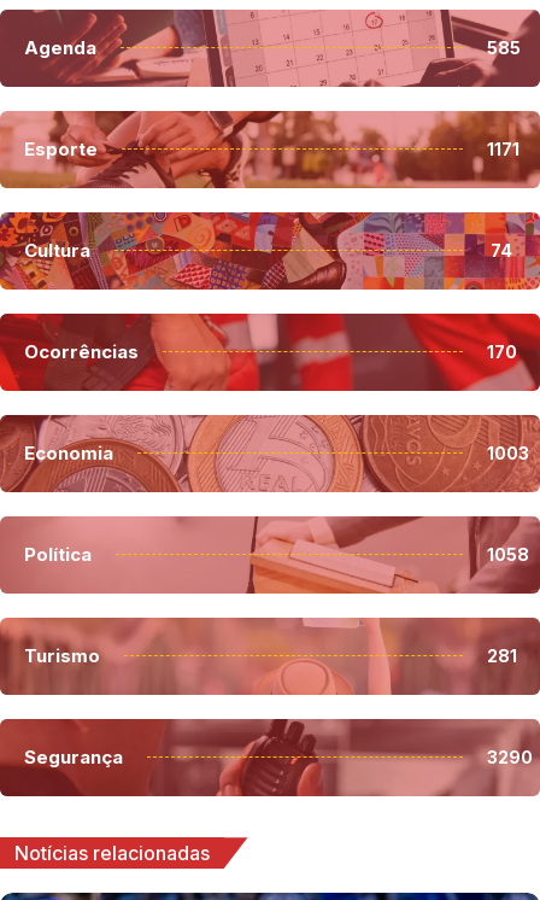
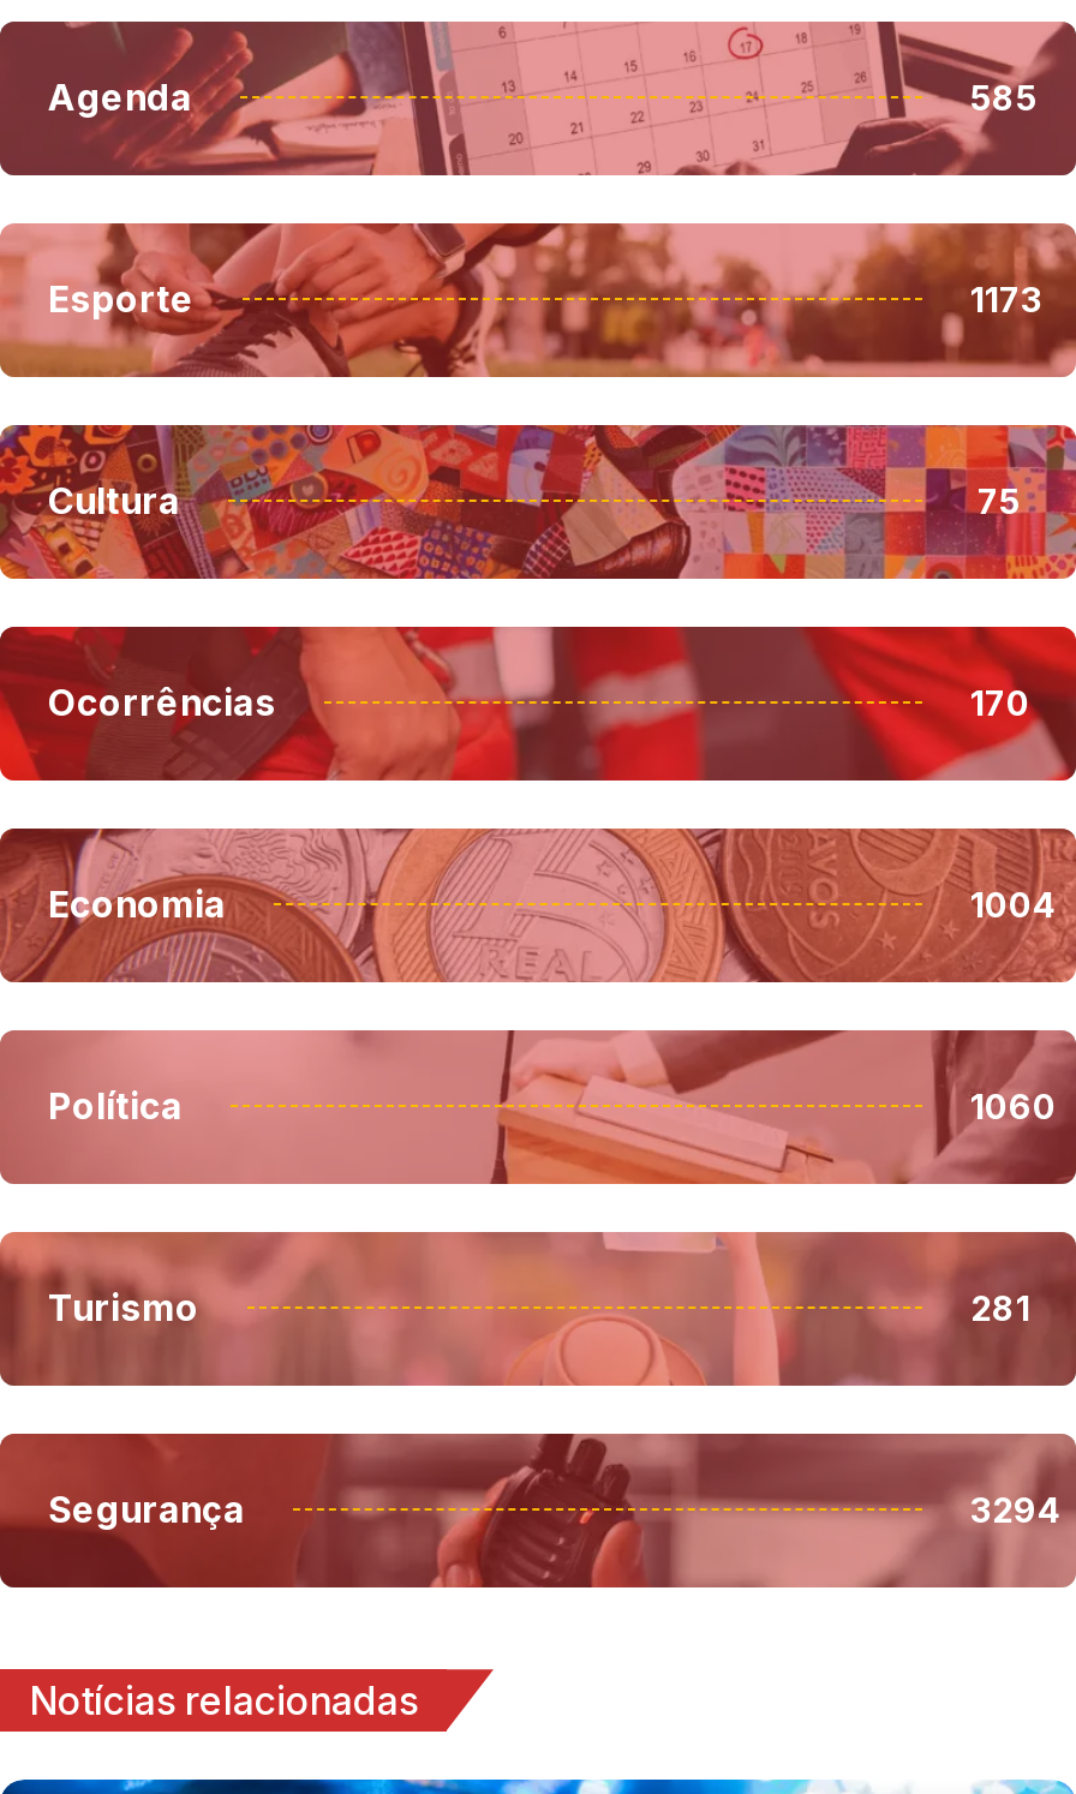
- 1171
+ 1173

- 74
+ 75

- 1003
+ 1004

- 1058
+ 1060

- 3290
+ 3294
